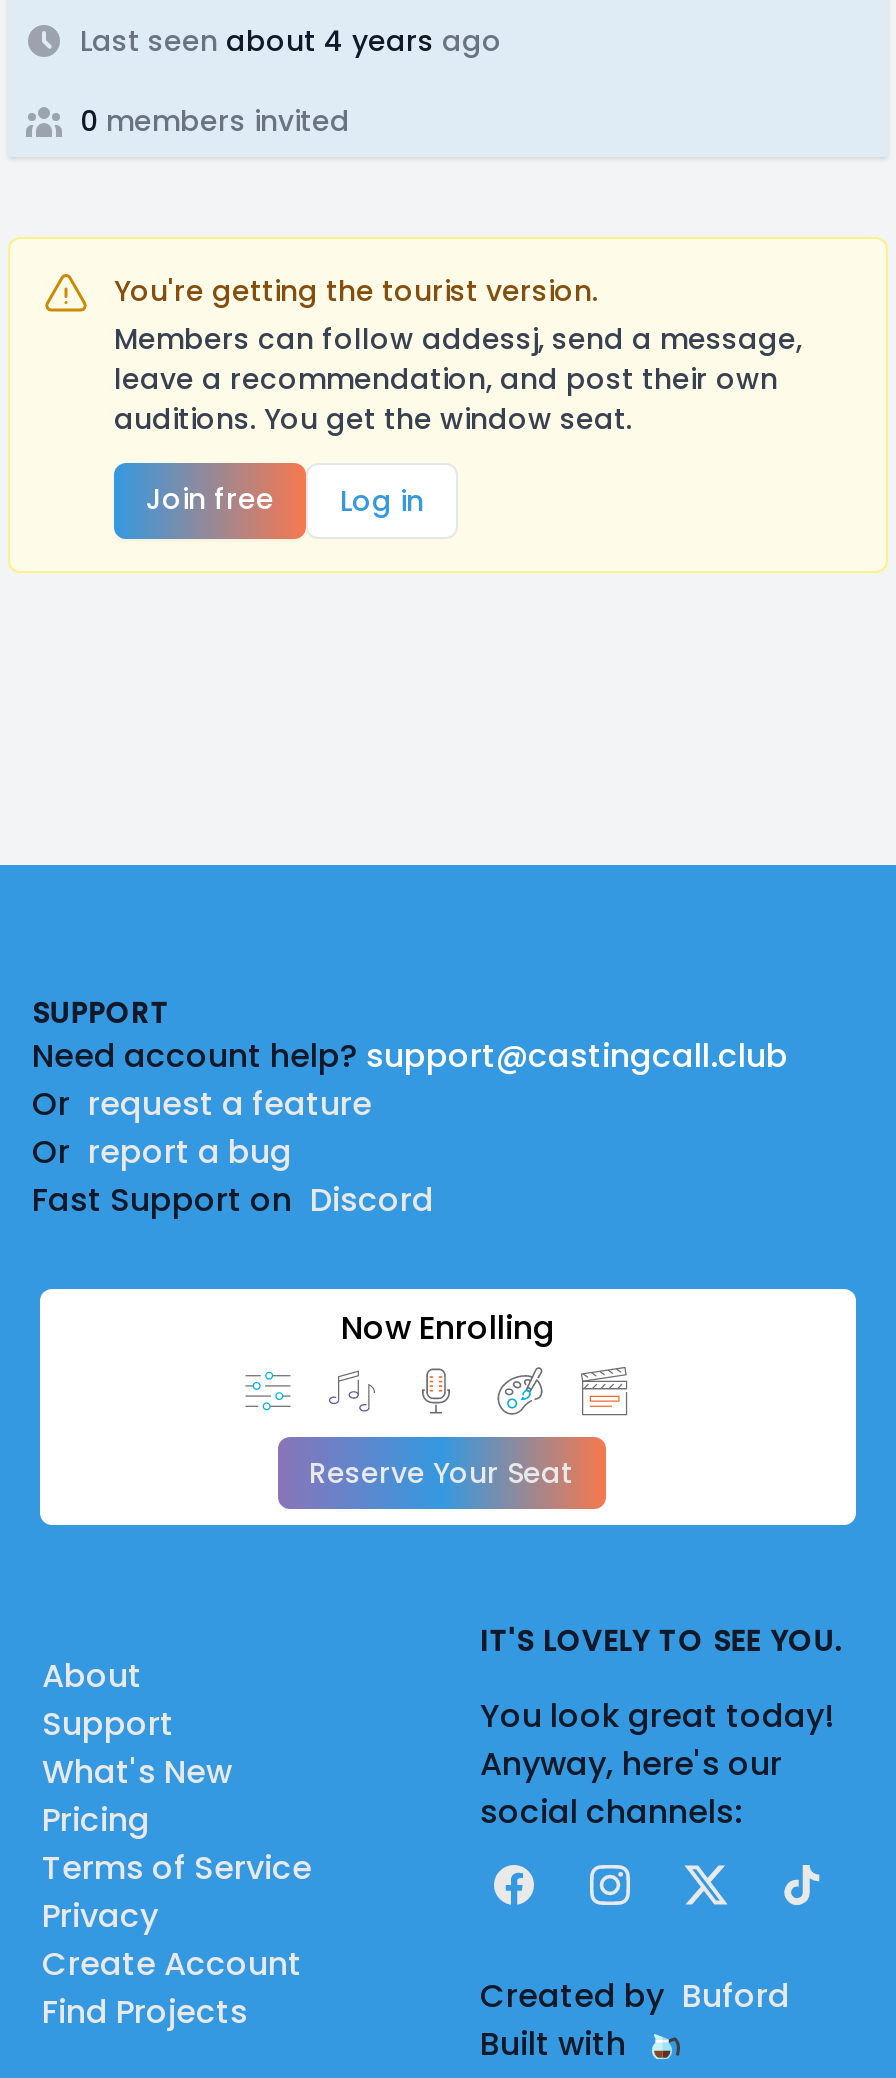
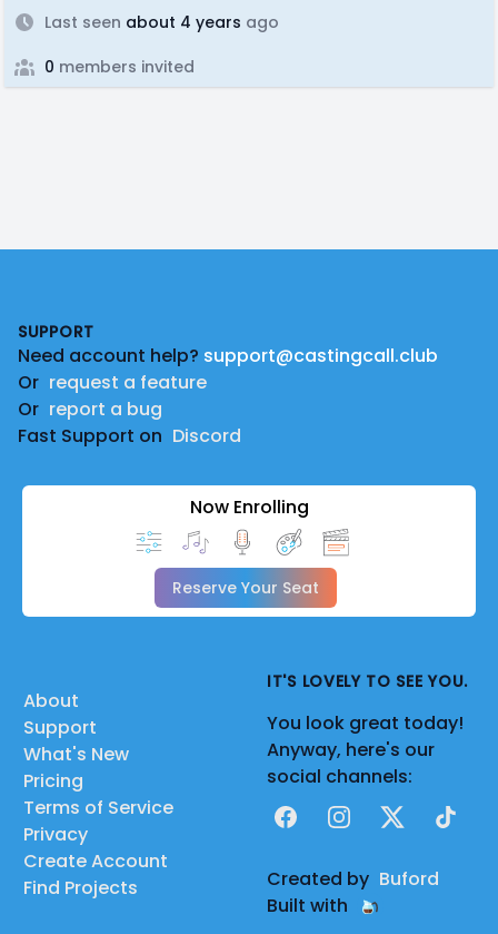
- [image]
- You're getting the tourist version.
- Members can follow addessj, send a message,
- leave a recommendation, and post their own
- auditions. You get the window seat.
- Join free
- Log in
